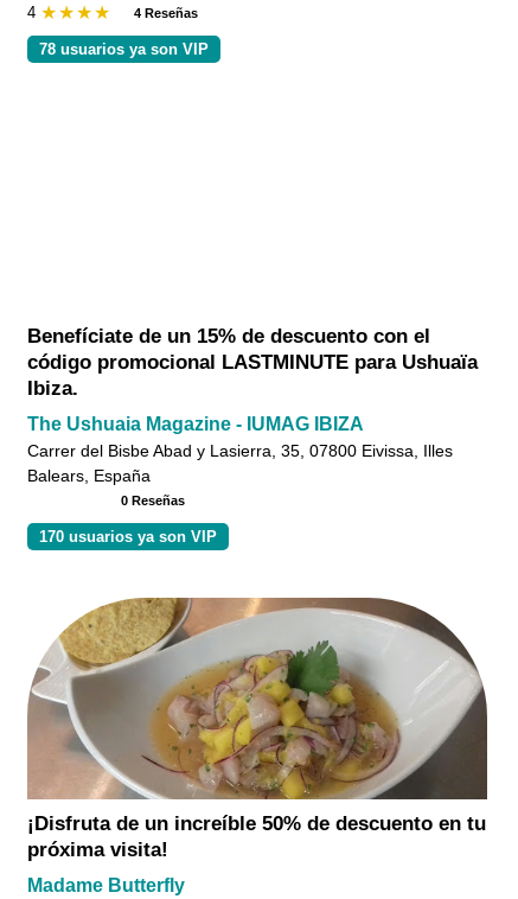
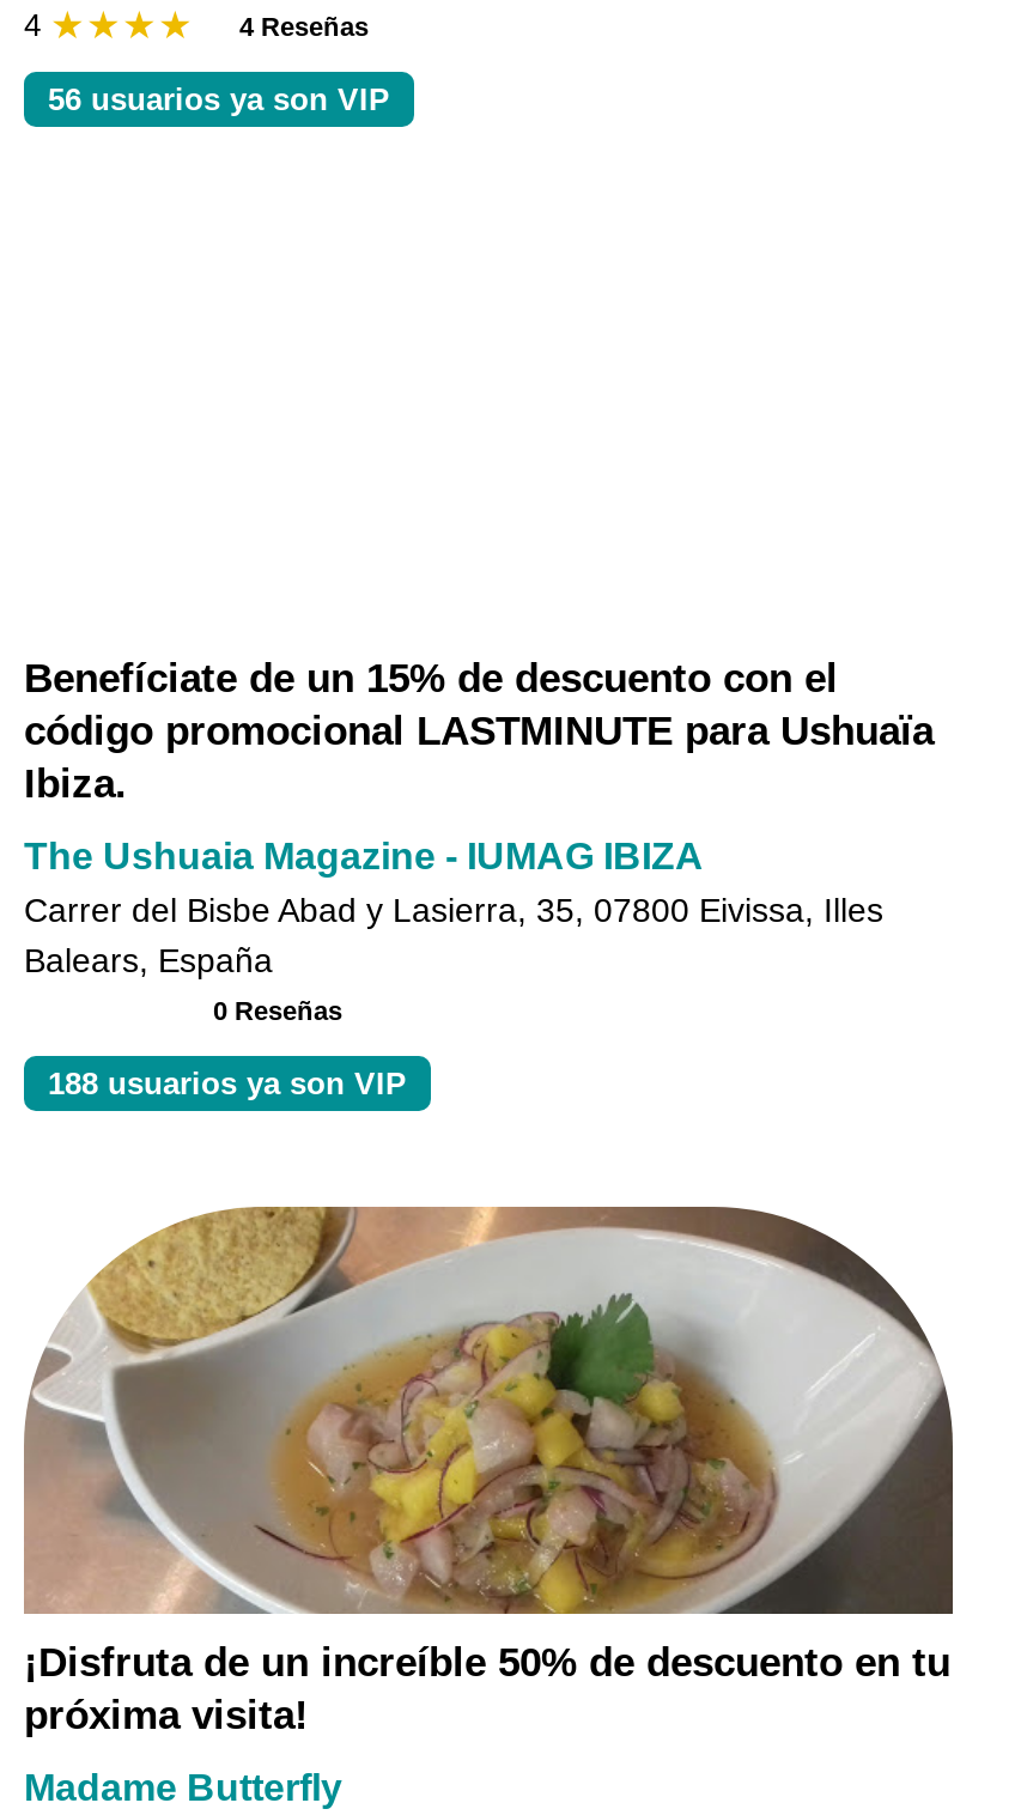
- 78 usuarios ya son VIP
+ 56 usuarios ya son VIP

- 170 usuarios ya son VIP
+ 188 usuarios ya son VIP
